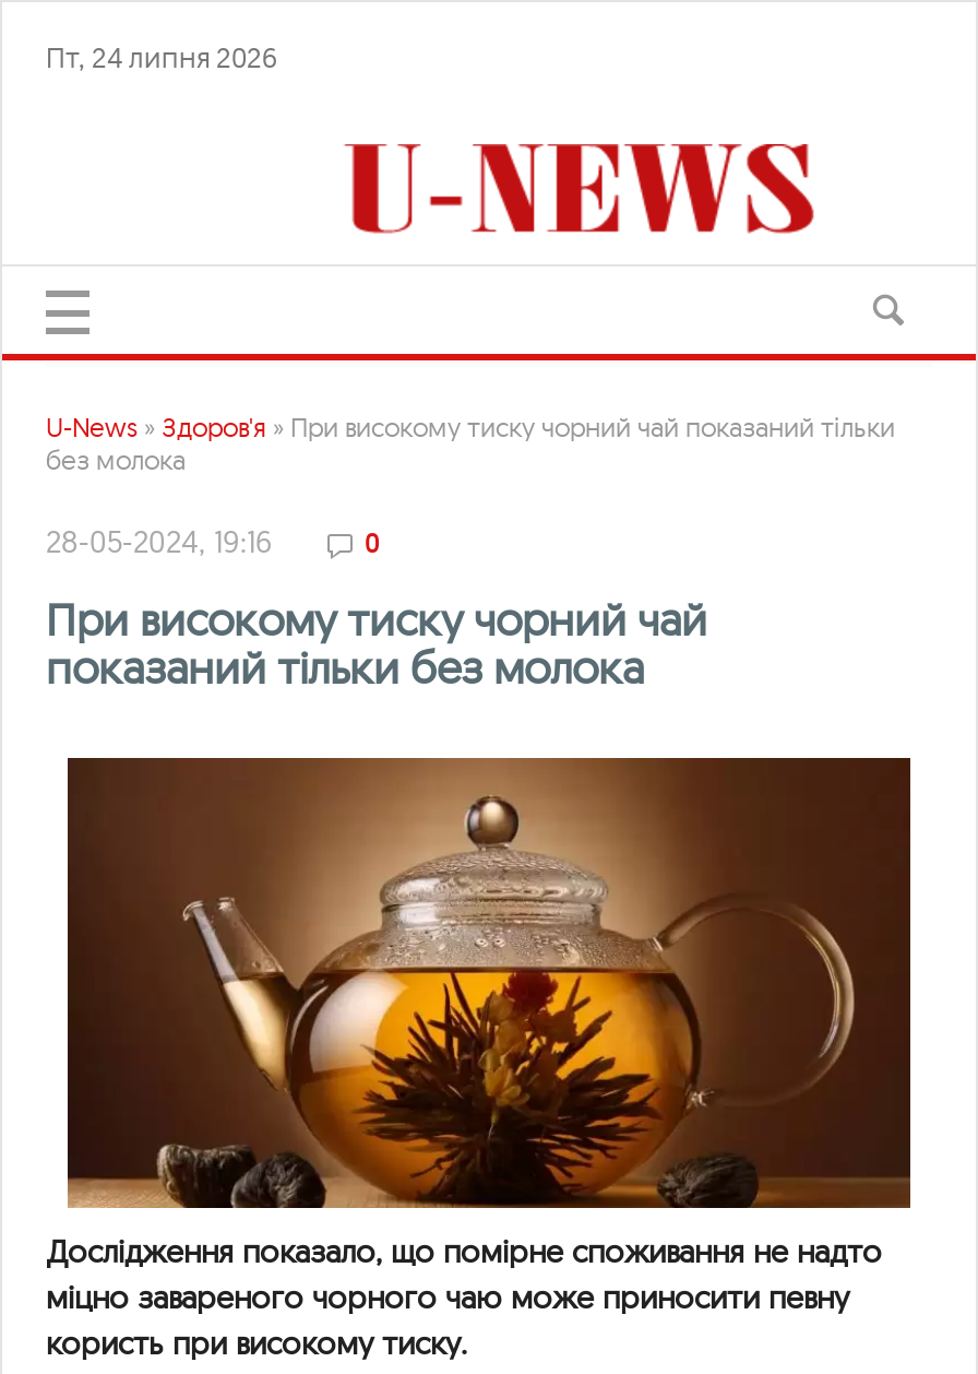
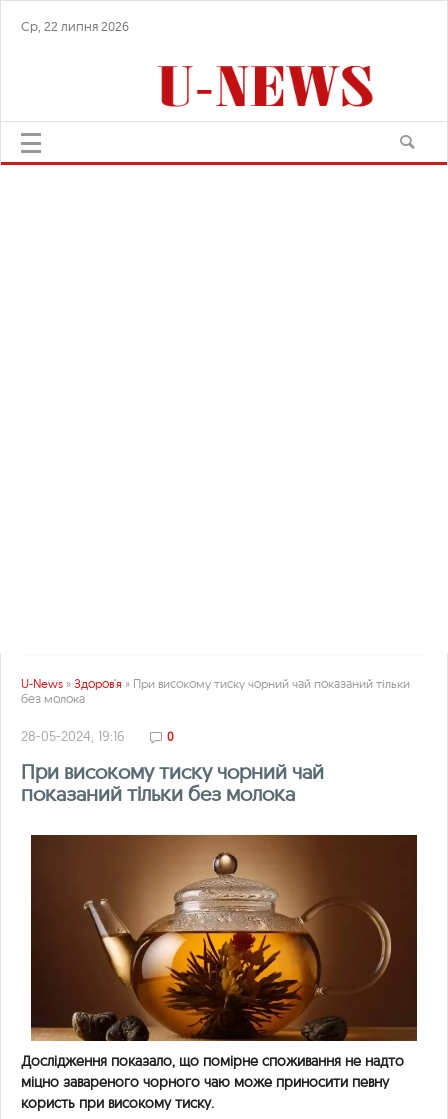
- Пт, 24 липня 2026
+ Ср, 22 липня 2026
